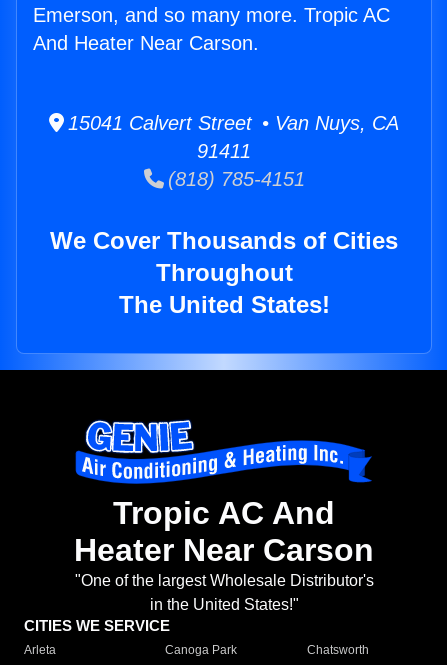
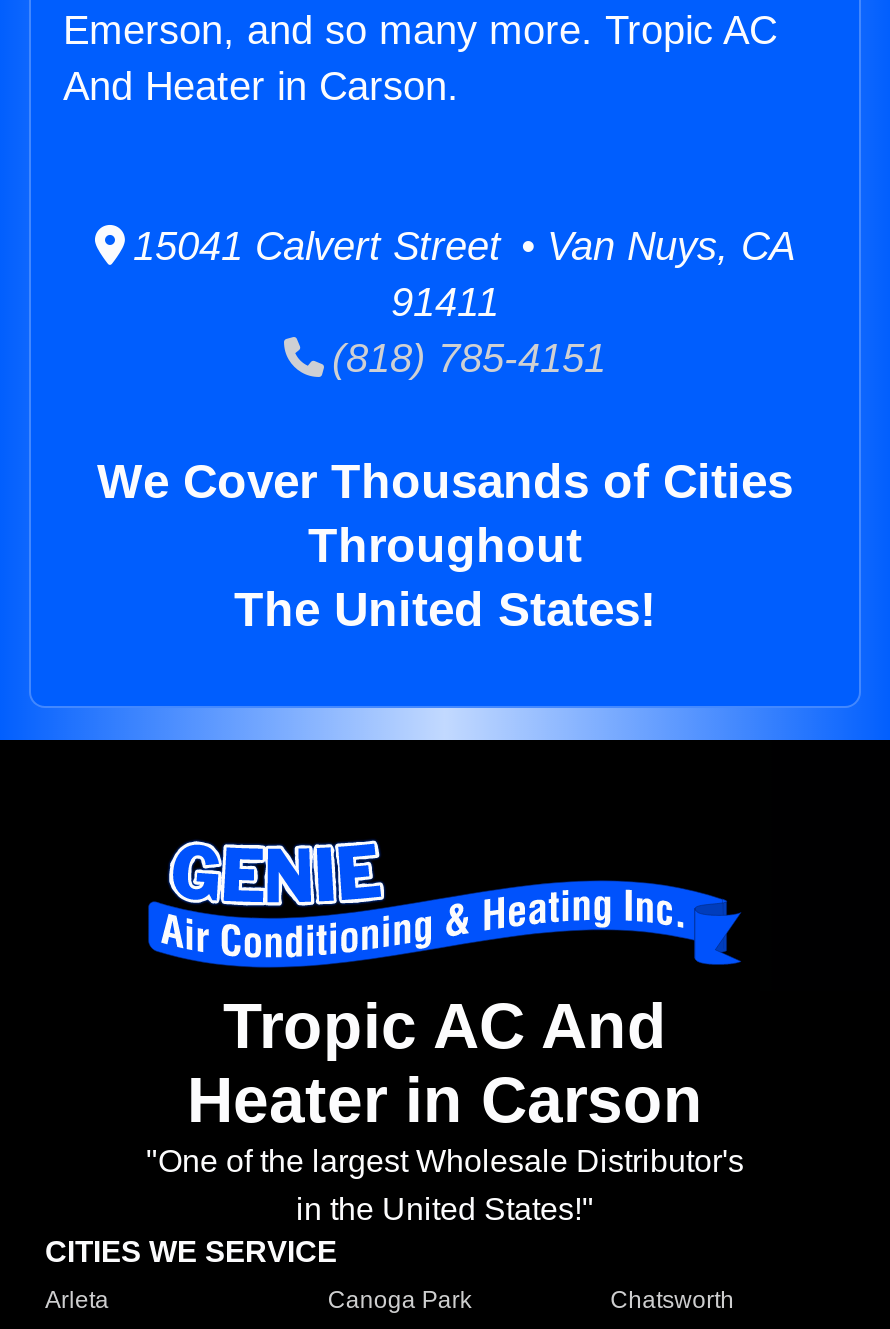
- And Heater Near Carson.
+ And Heater in Carson.

- Heater Near Carson
+ Heater in Carson
